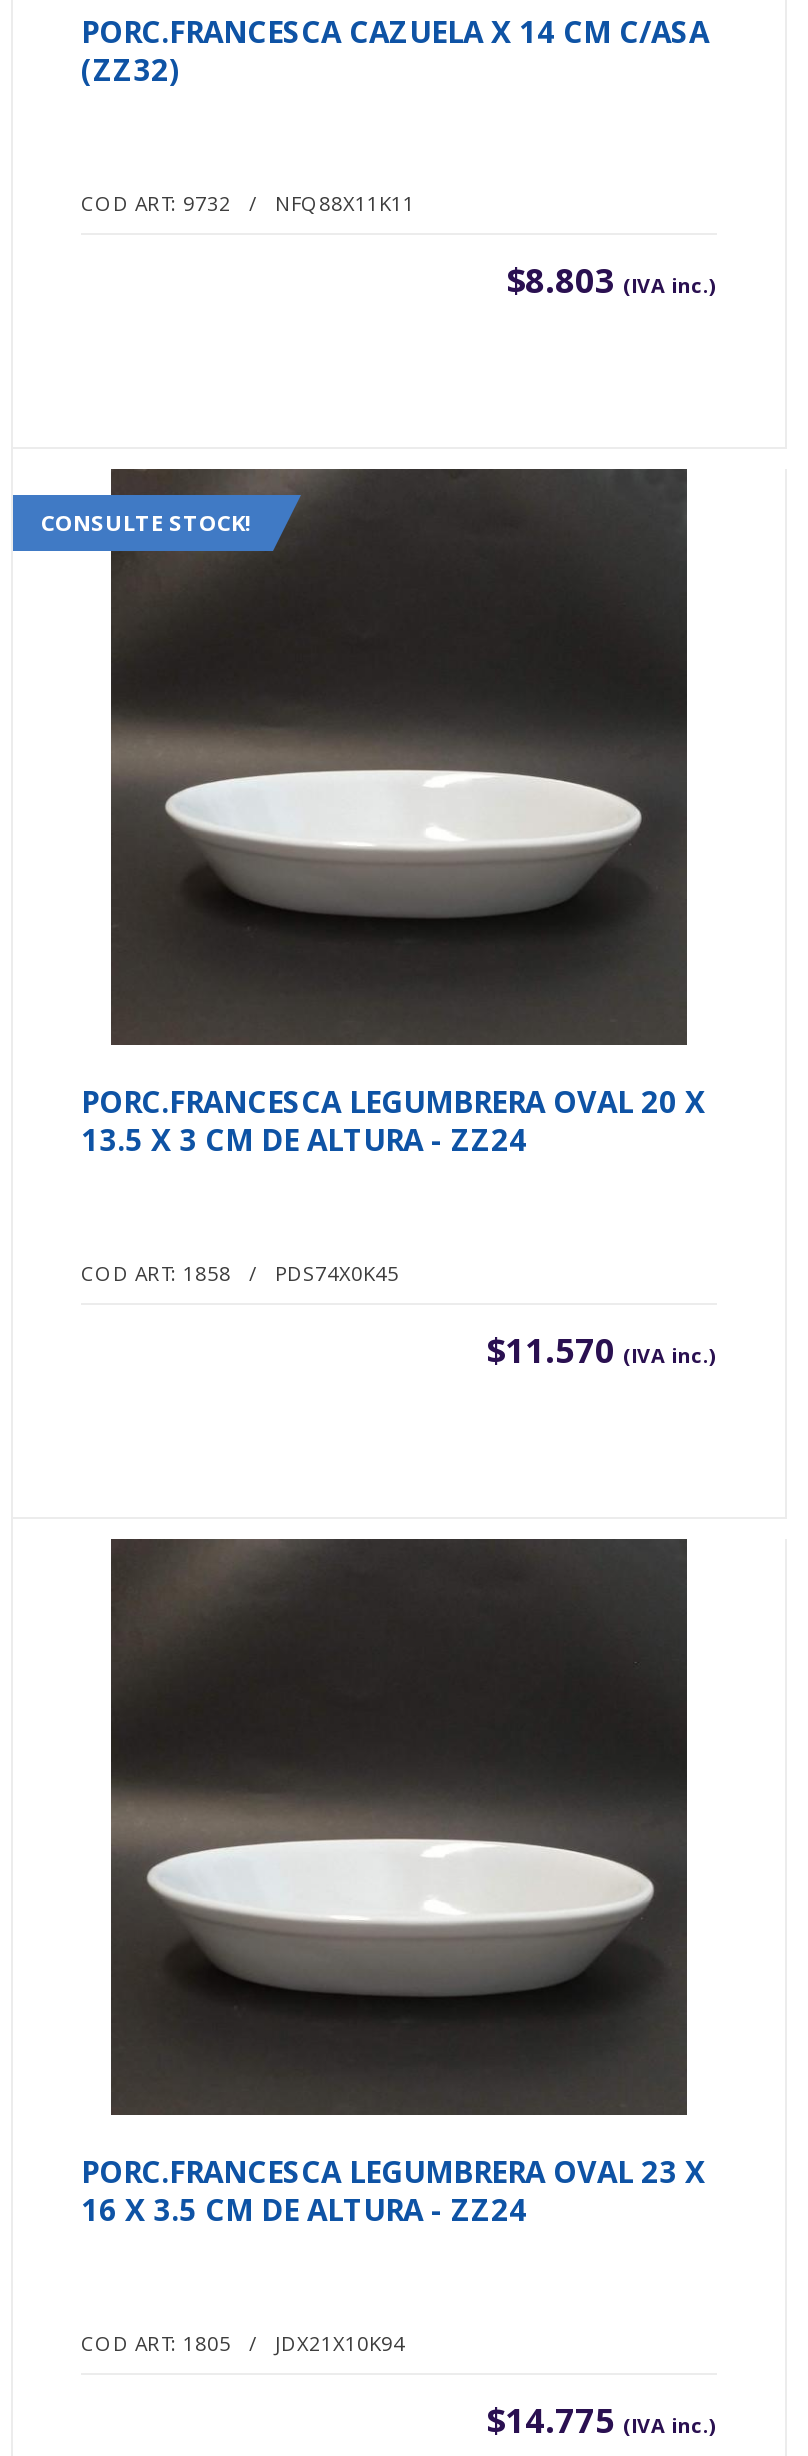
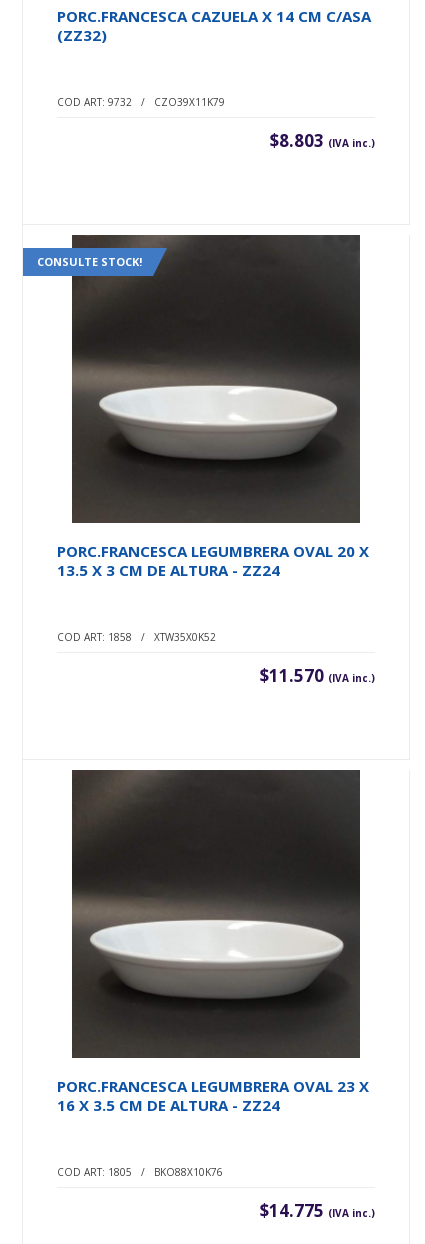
- COD ART: 9732 / NFQ88X11K11
+ COD ART: 9732 / CZO39X11K79

- COD ART: 1858 / PDS74X0K45
+ COD ART: 1858 / XTW35X0K52

- COD ART: 1805 / JDX21X10K94
+ COD ART: 1805 / BKO88X10K76
